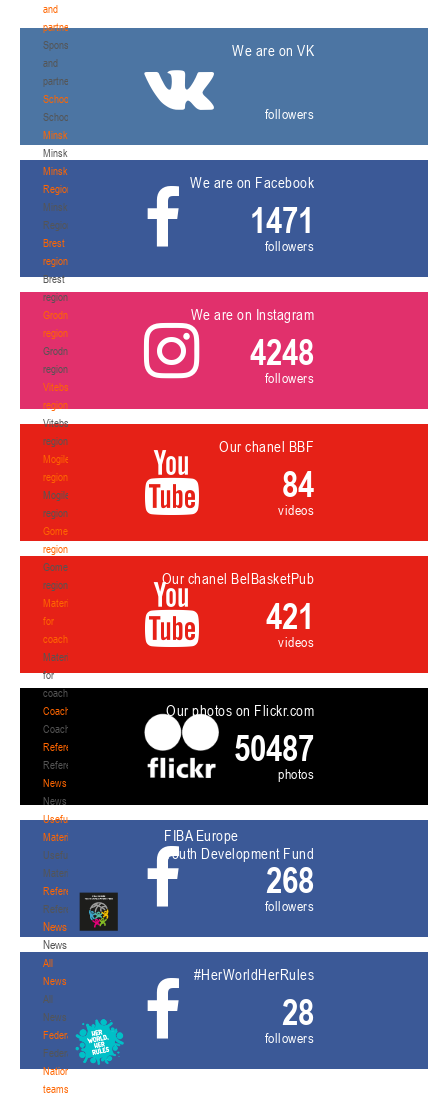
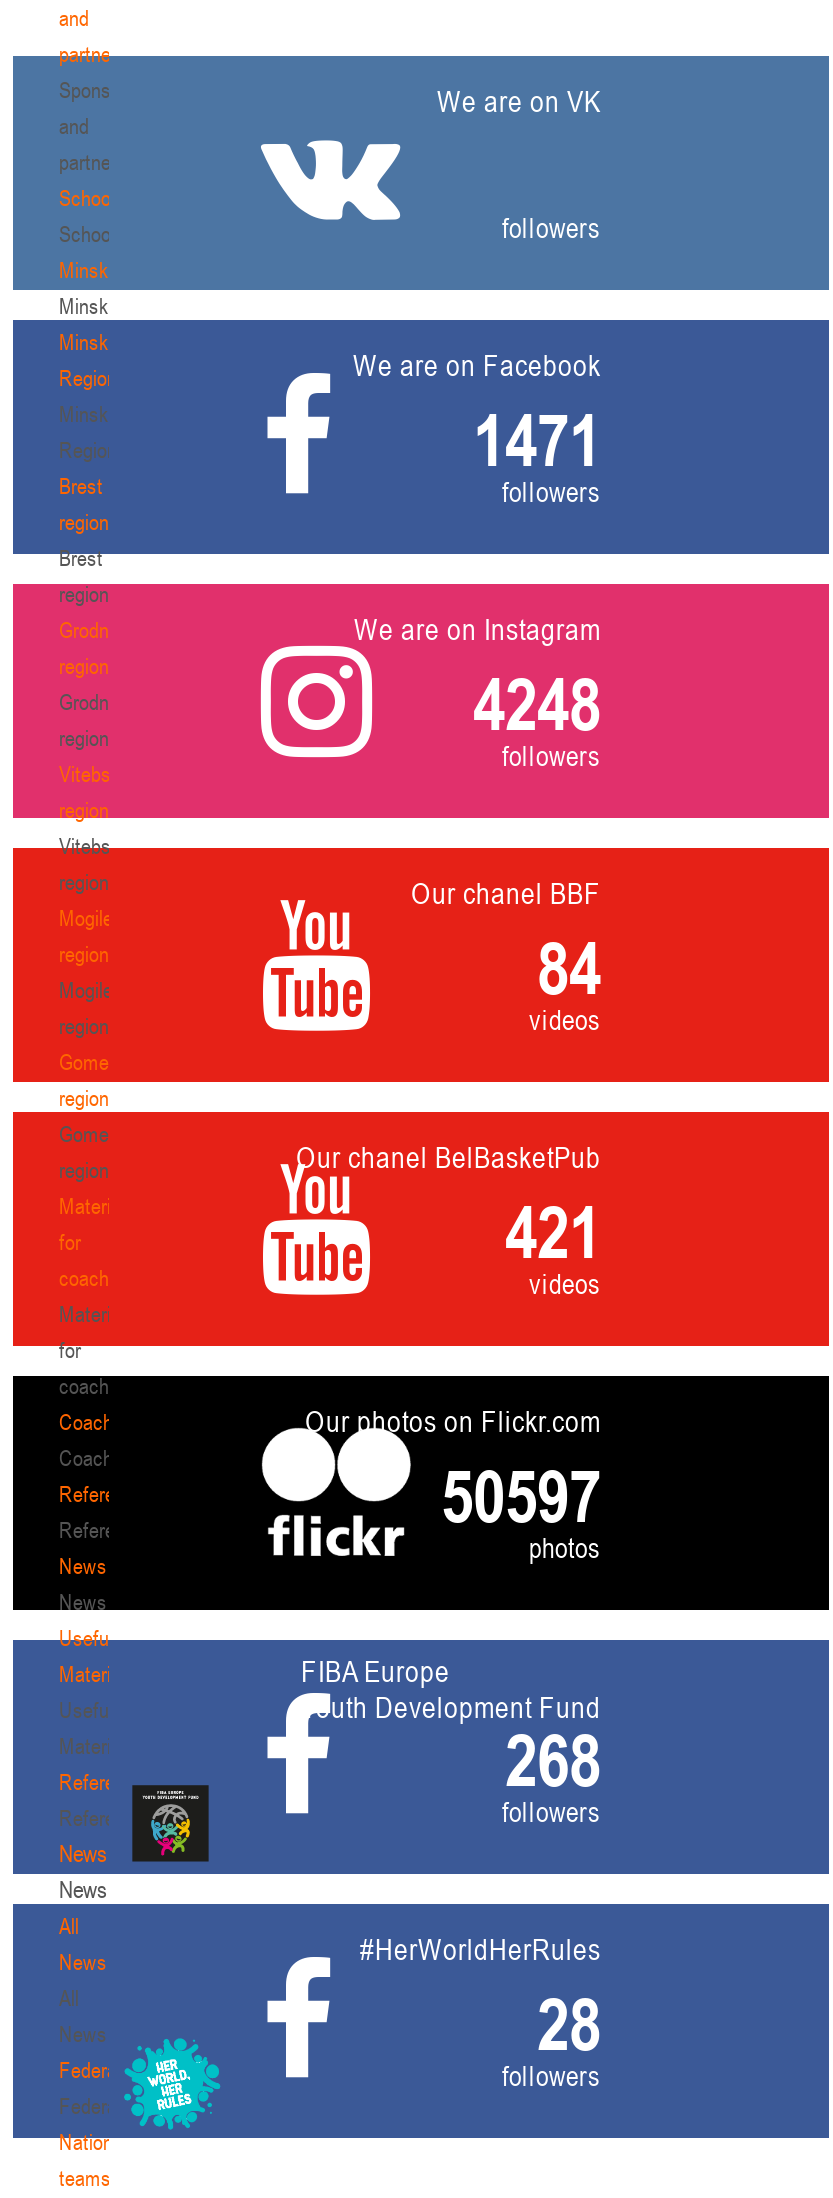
- 50487
+ 50597
